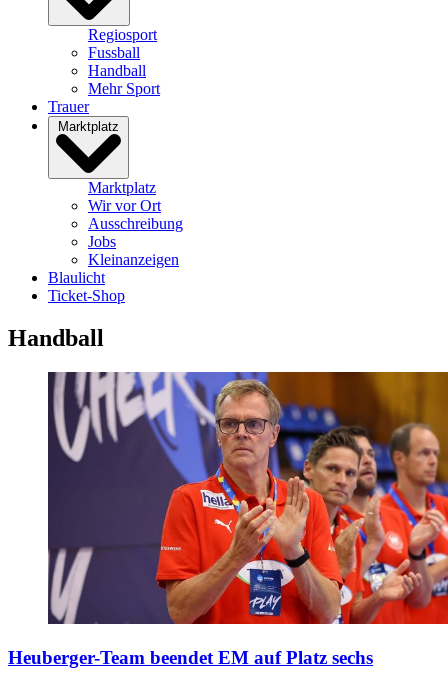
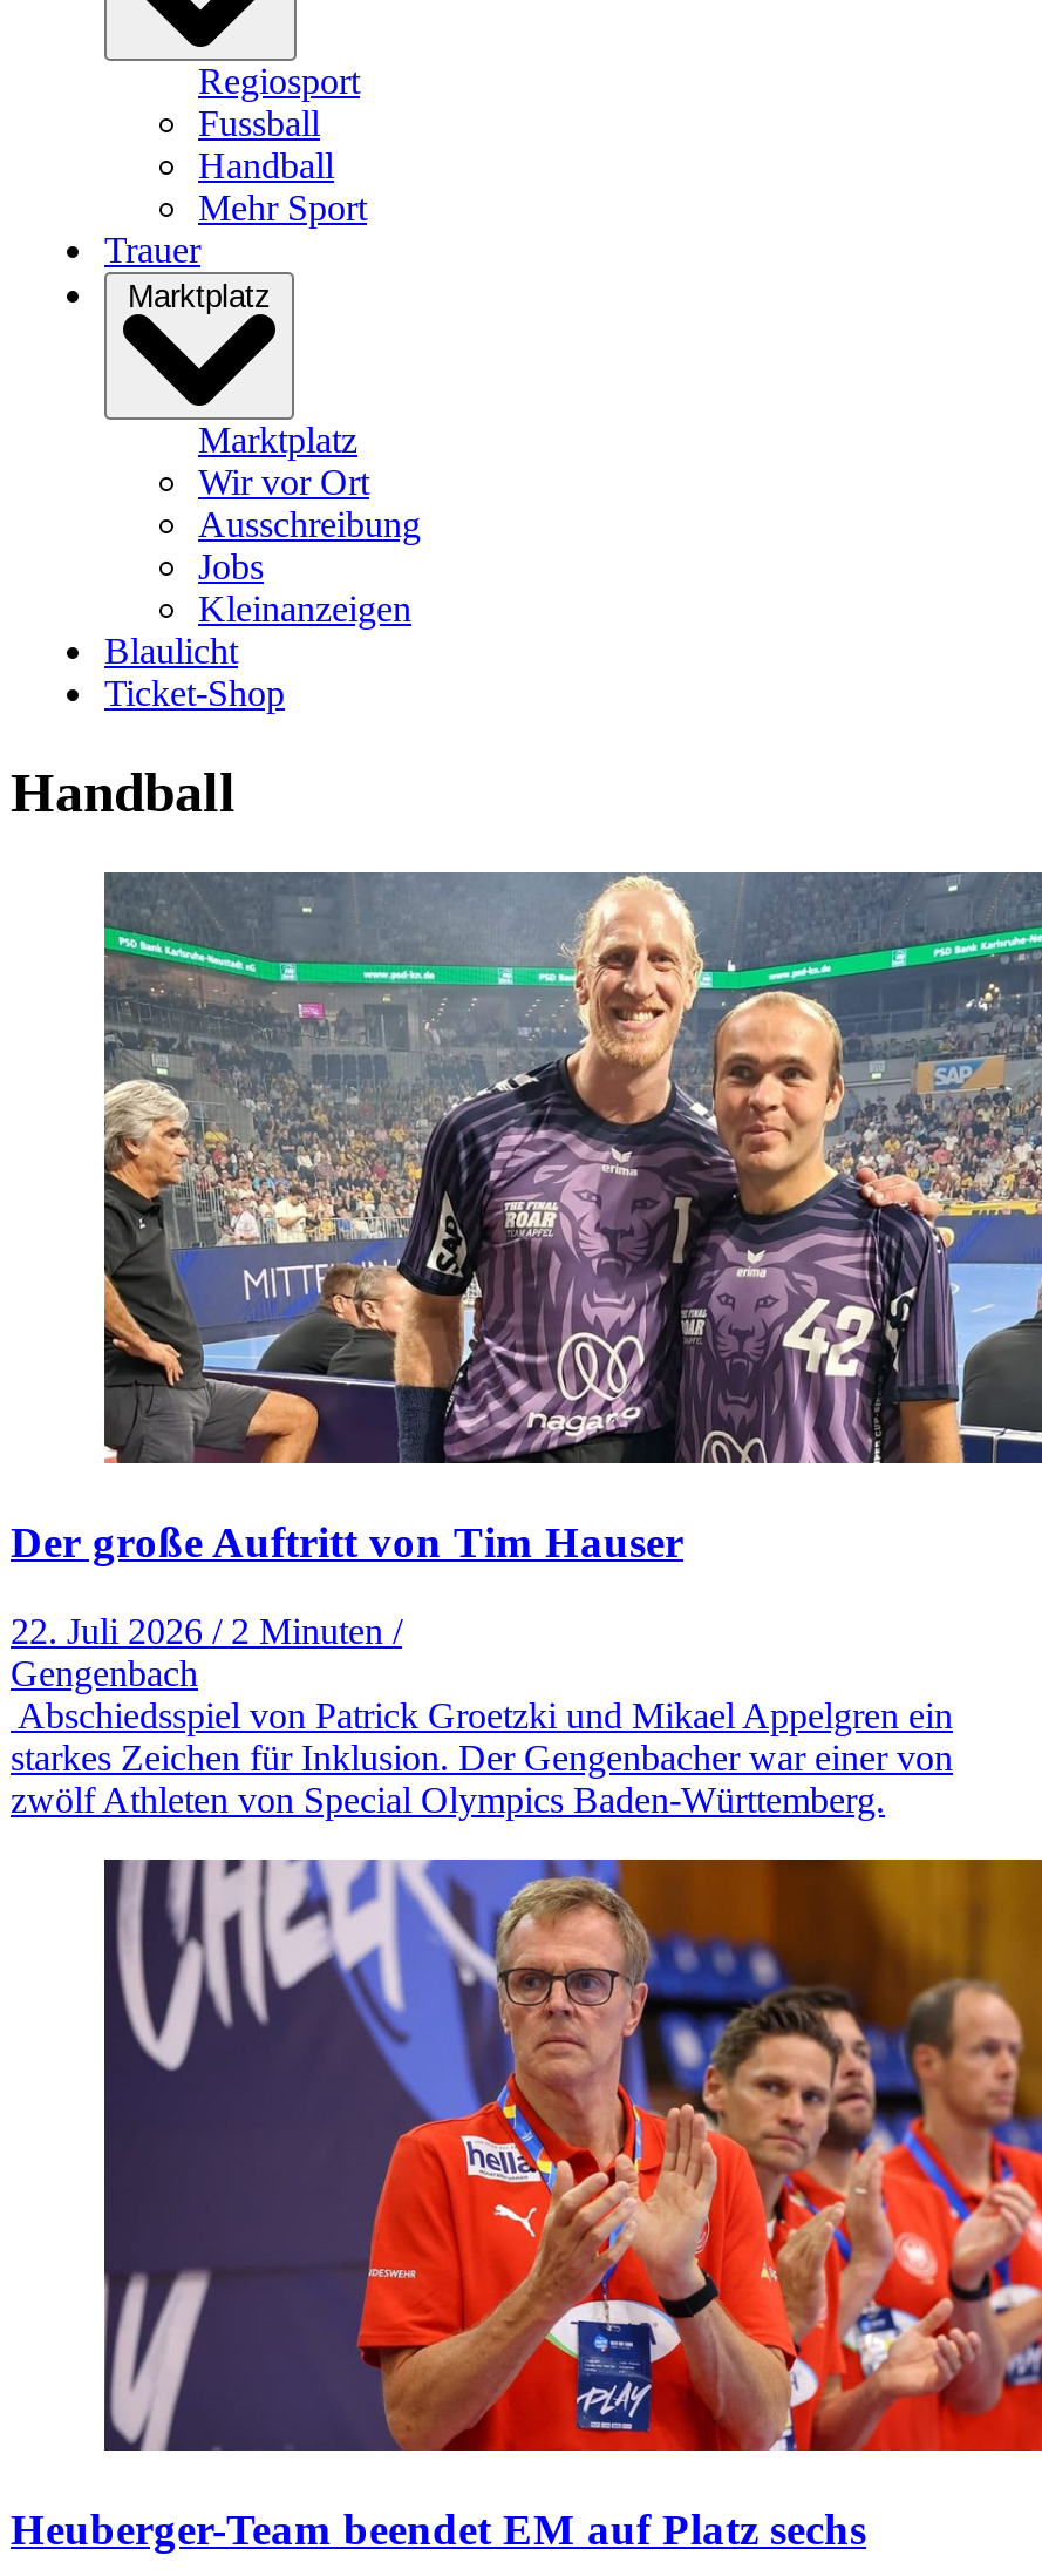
+ [image]
+ Der große Auftritt von Tim Hauser
+ 22. Juli 2026 / 2 Minuten /
+ Gengenbach
+ Abschiedsspiel von Patrick Groetzki und Mikael Appelgren ein
+ starkes Zeichen für Inklusion. Der Gengenbacher war einer von
+ zwölf Athleten von Special Olympics Baden-Württemberg.
